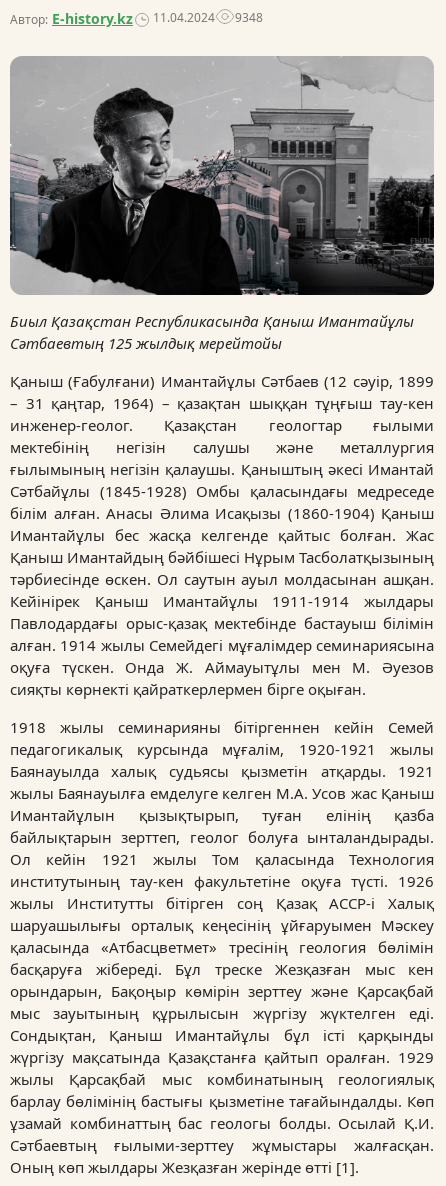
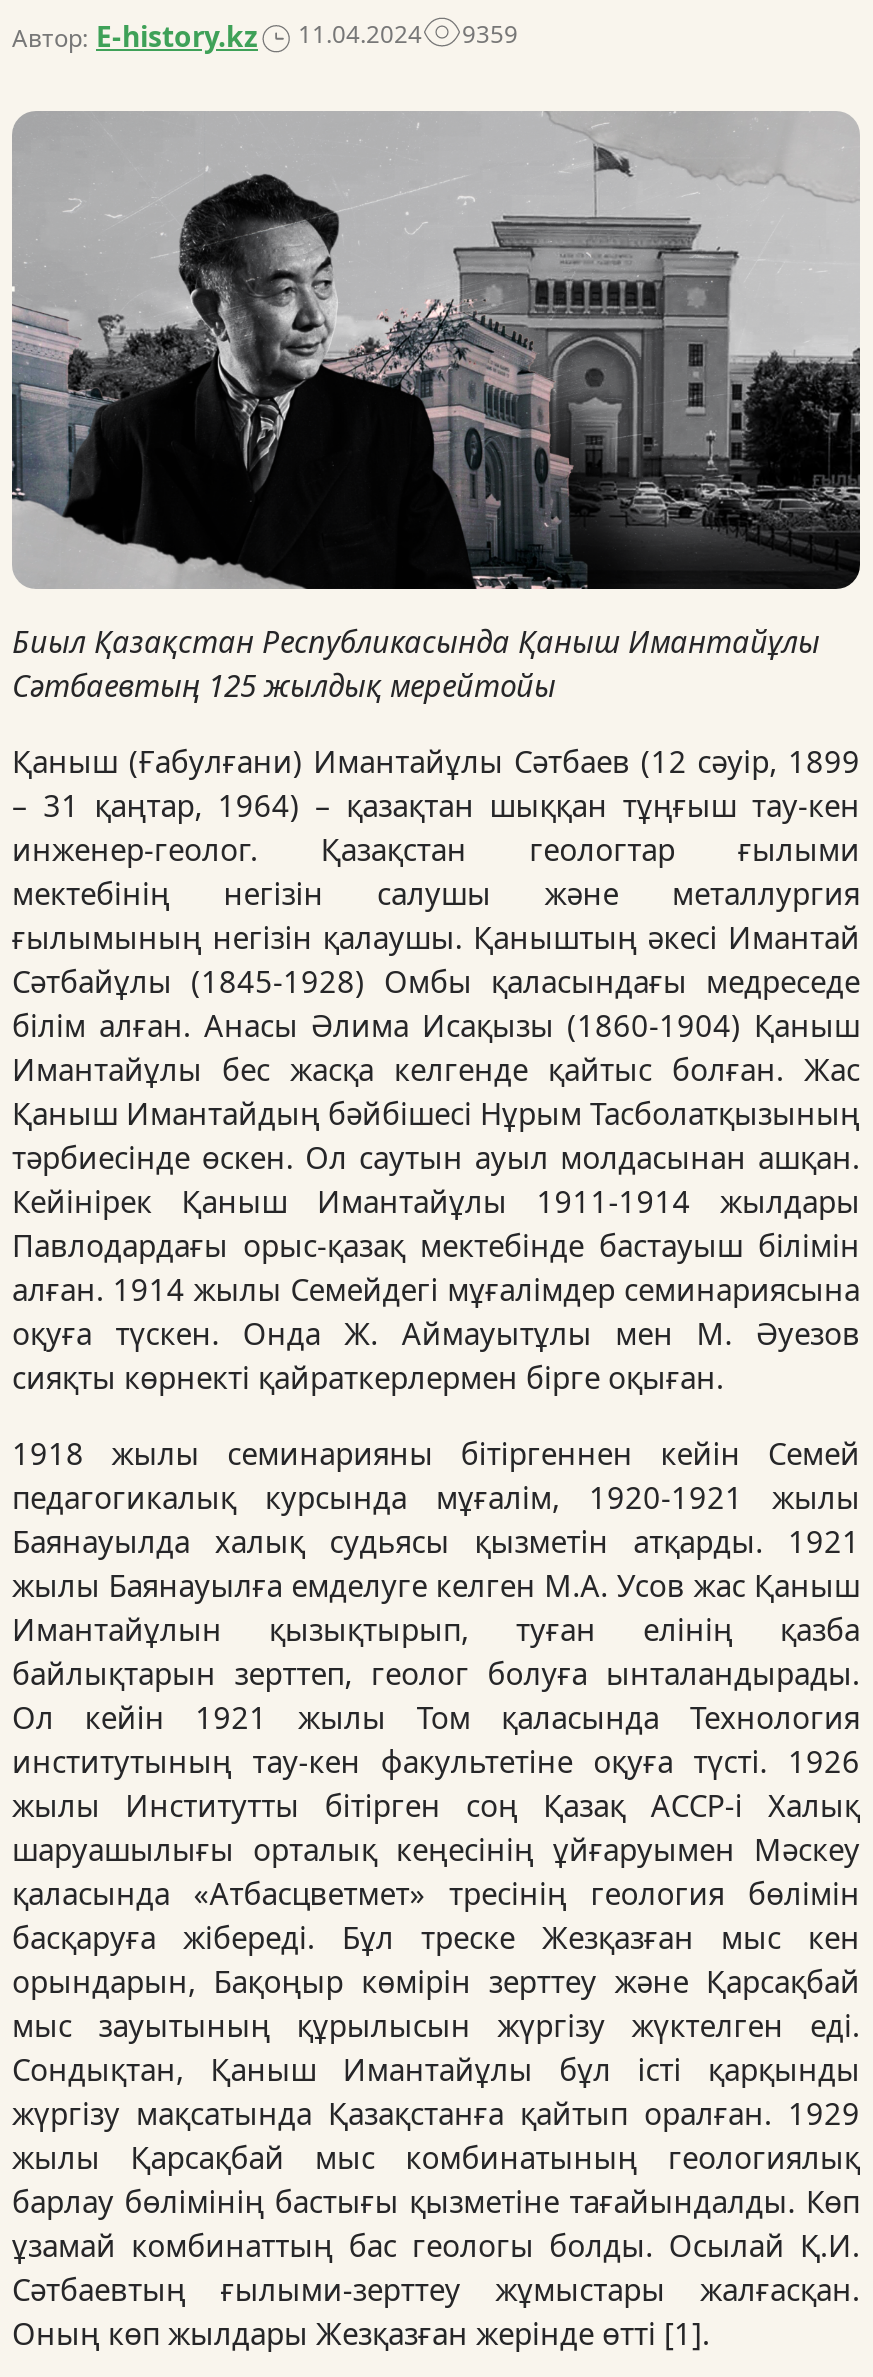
- Автор: Е-history.kz 11.04.2024 9348
+ Автор: Е-history.kz 11.04.2024 9359
